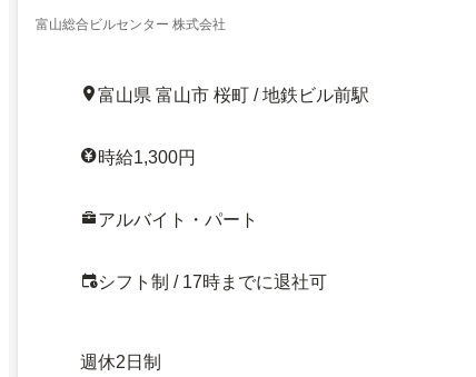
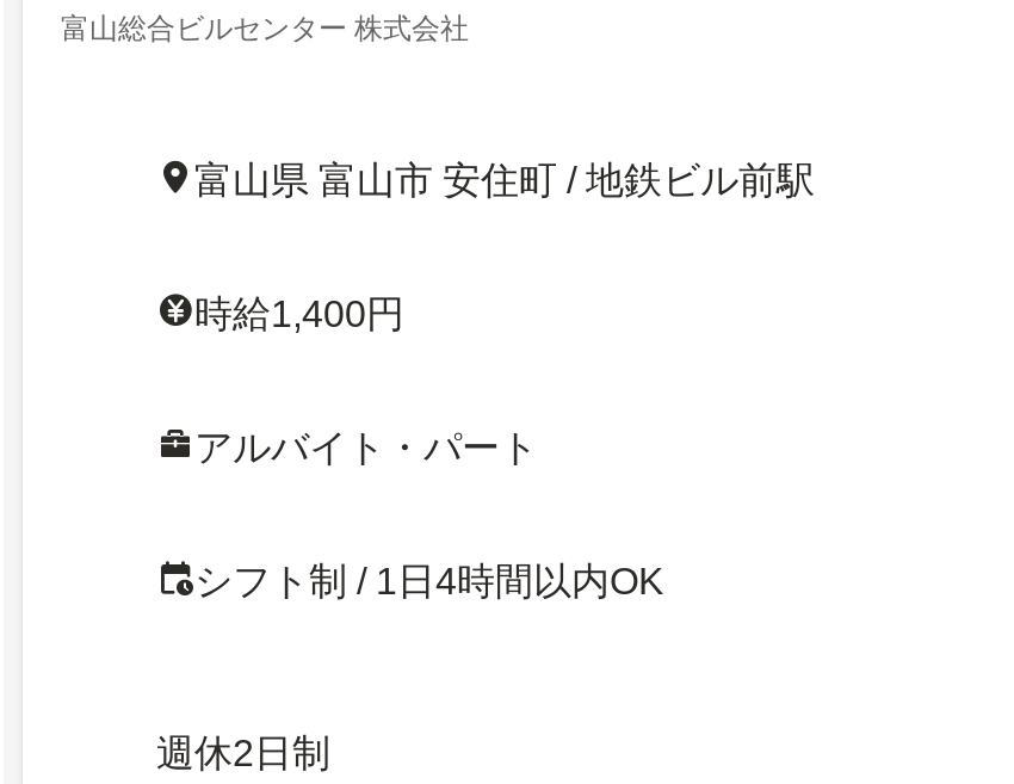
- 富山県 富山市 桜町 / 地鉄ビル前駅
+ 富山県 富山市 安住町 / 地鉄ビル前駅

- 時給1,300円
+ 時給1,400円

- シフト制 / 17時までに退社可
+ シフト制 / 1日4時間以内OK
